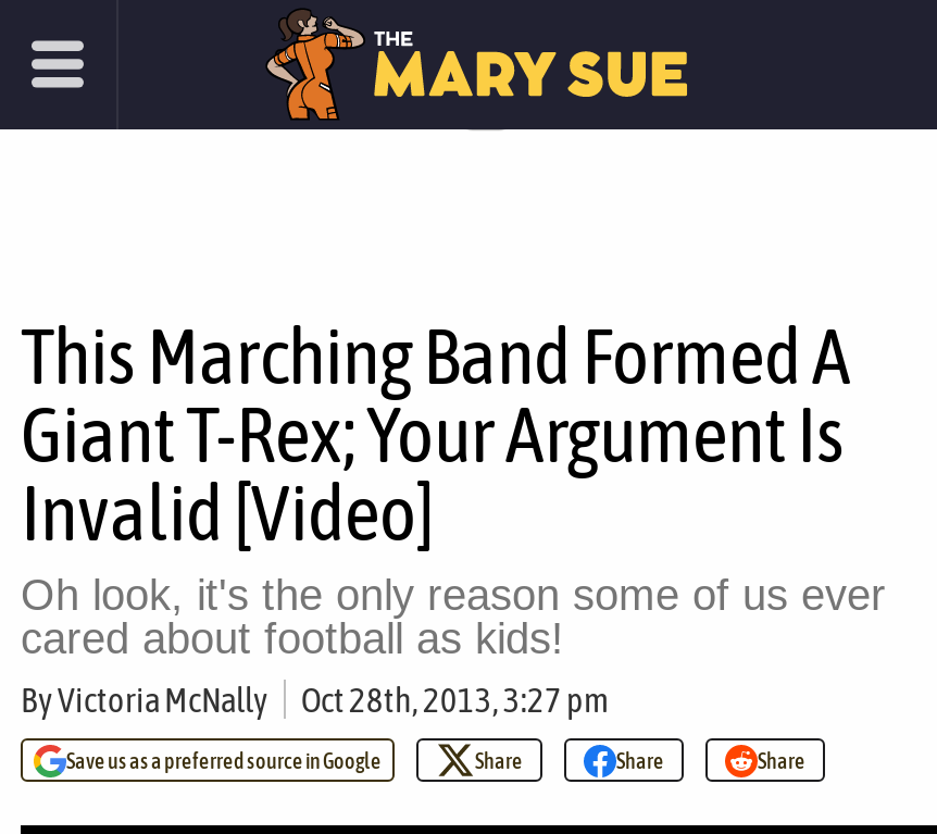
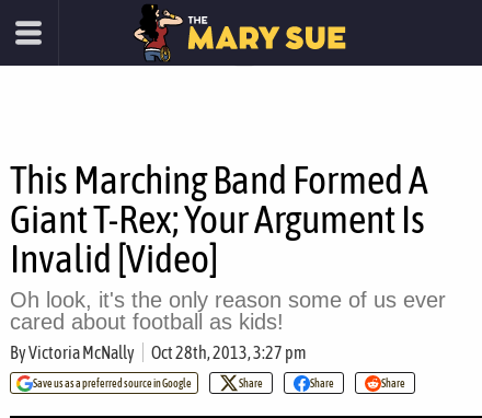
- [image]
+ [image]
